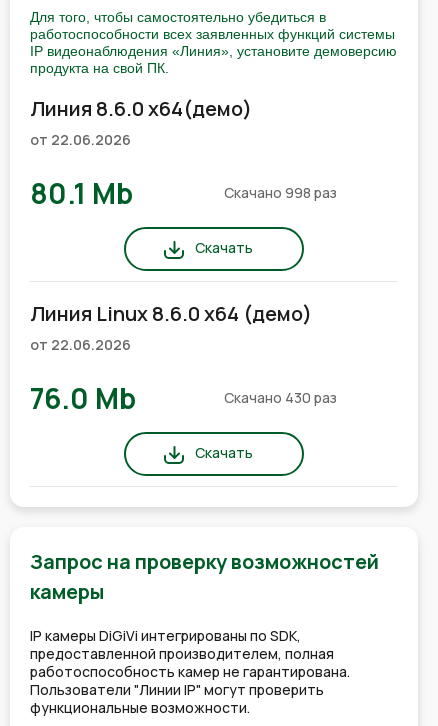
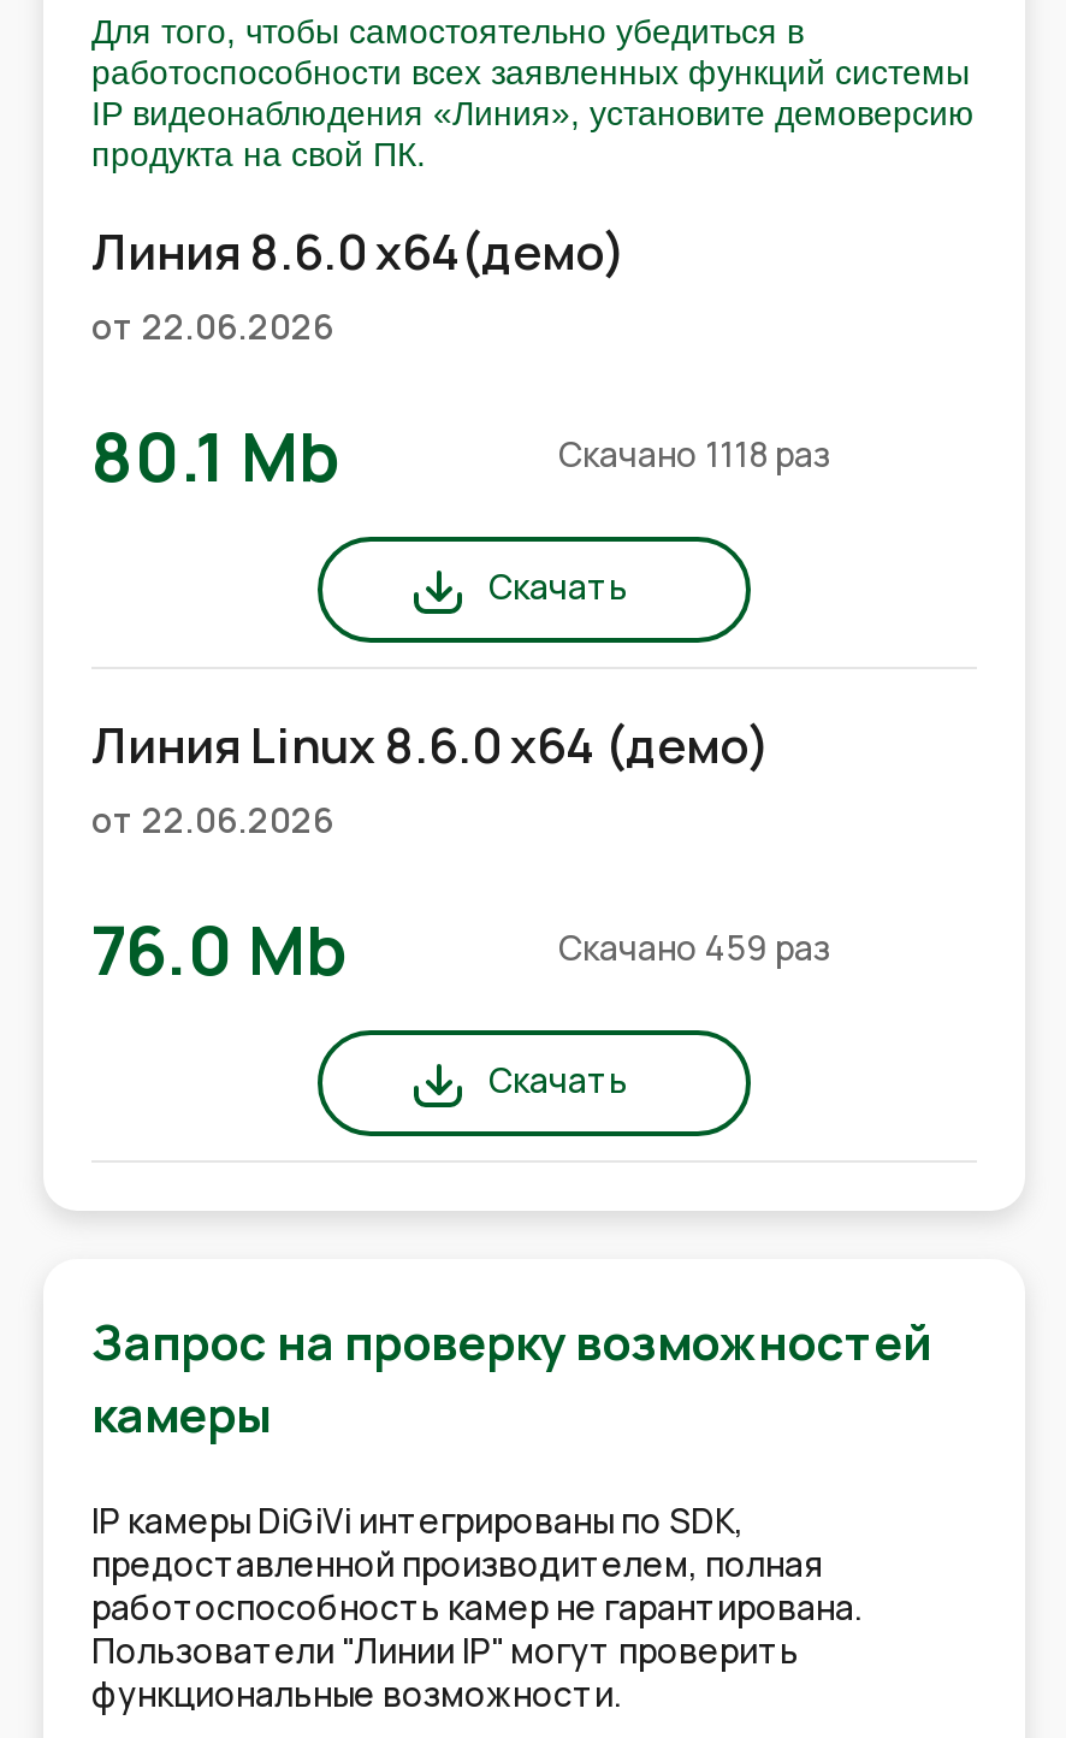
- Скачано 998 раз
+ Скачано 1118 раз

- Скачано 430 раз
+ Скачано 459 раз
